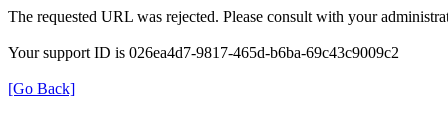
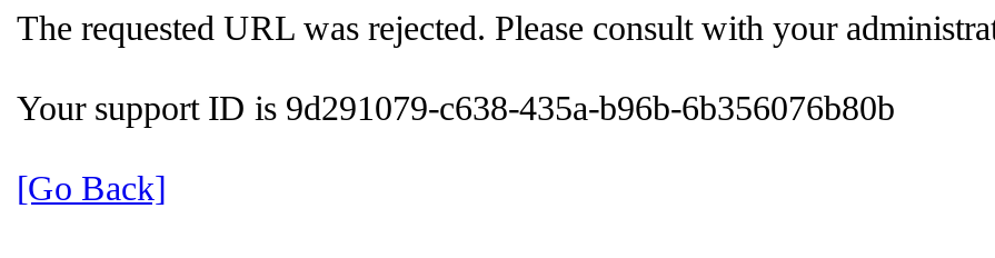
- Your support ID is 026ea4d7-9817-465d-b6ba-69c43c9009c2
+ Your support ID is 9d291079-c638-435a-b96b-6b356076b80b
